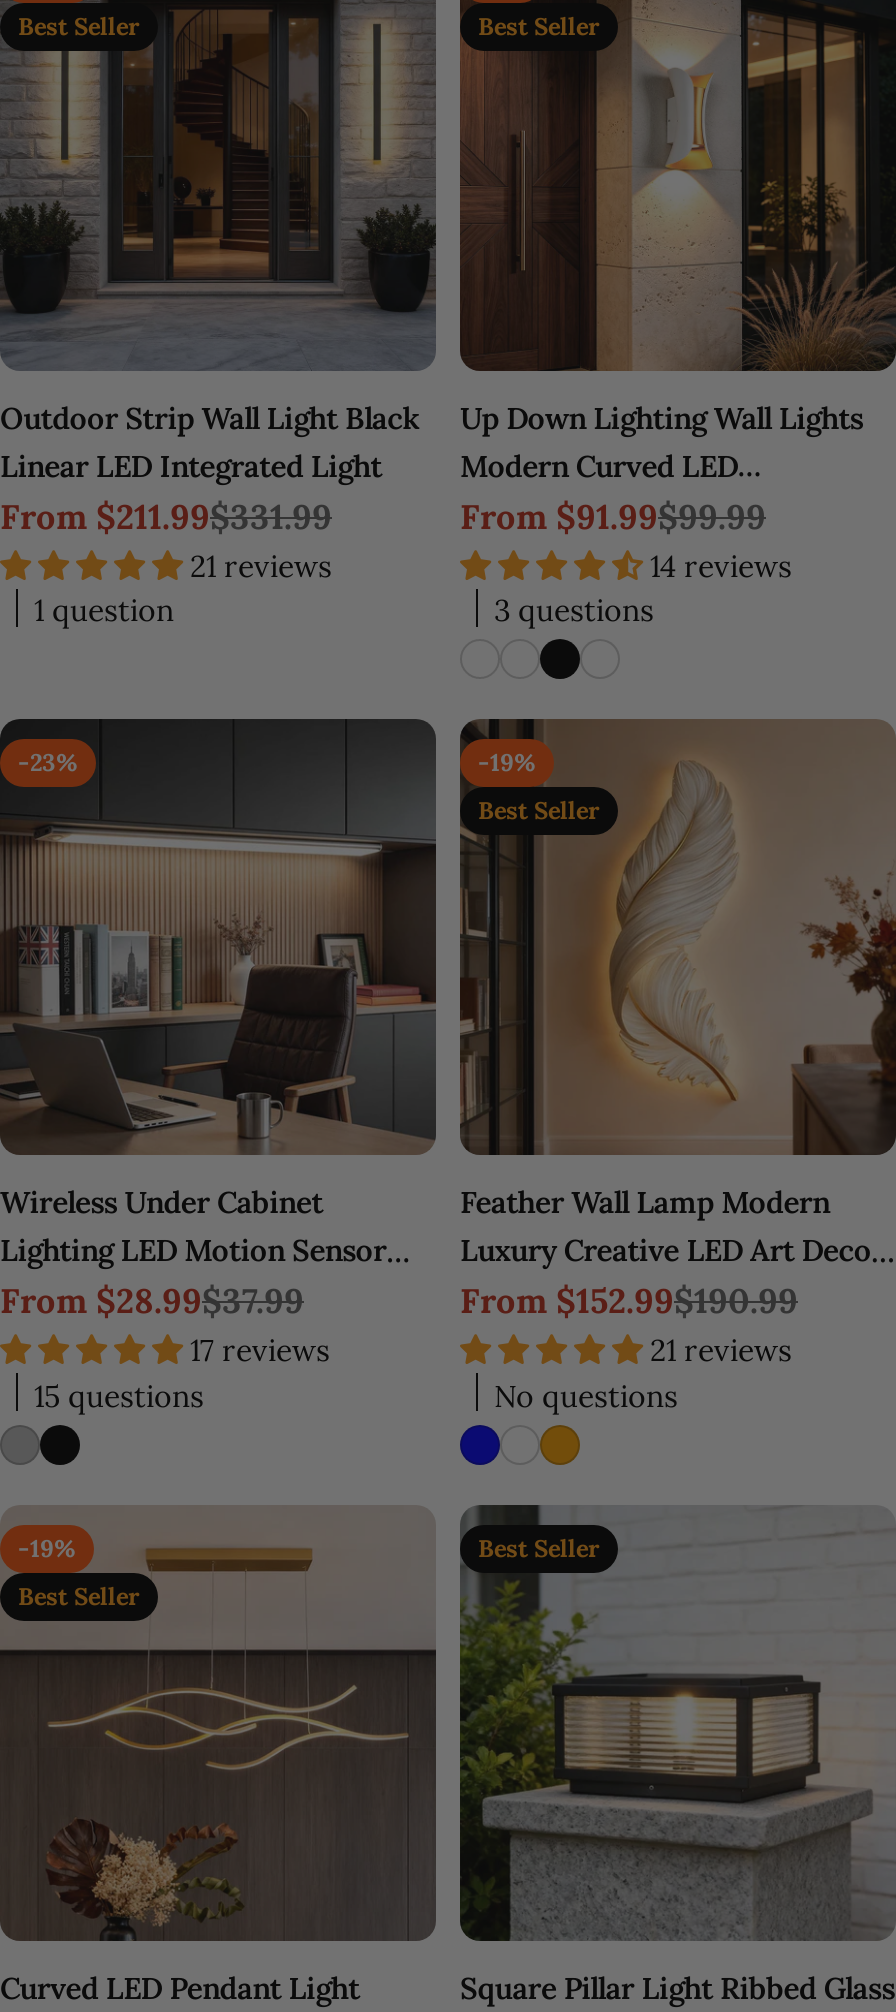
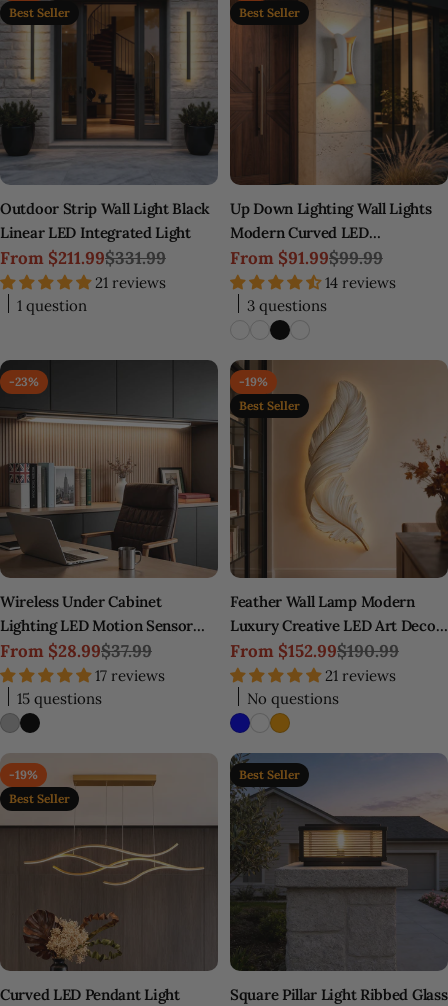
- [image]
+ [image]
